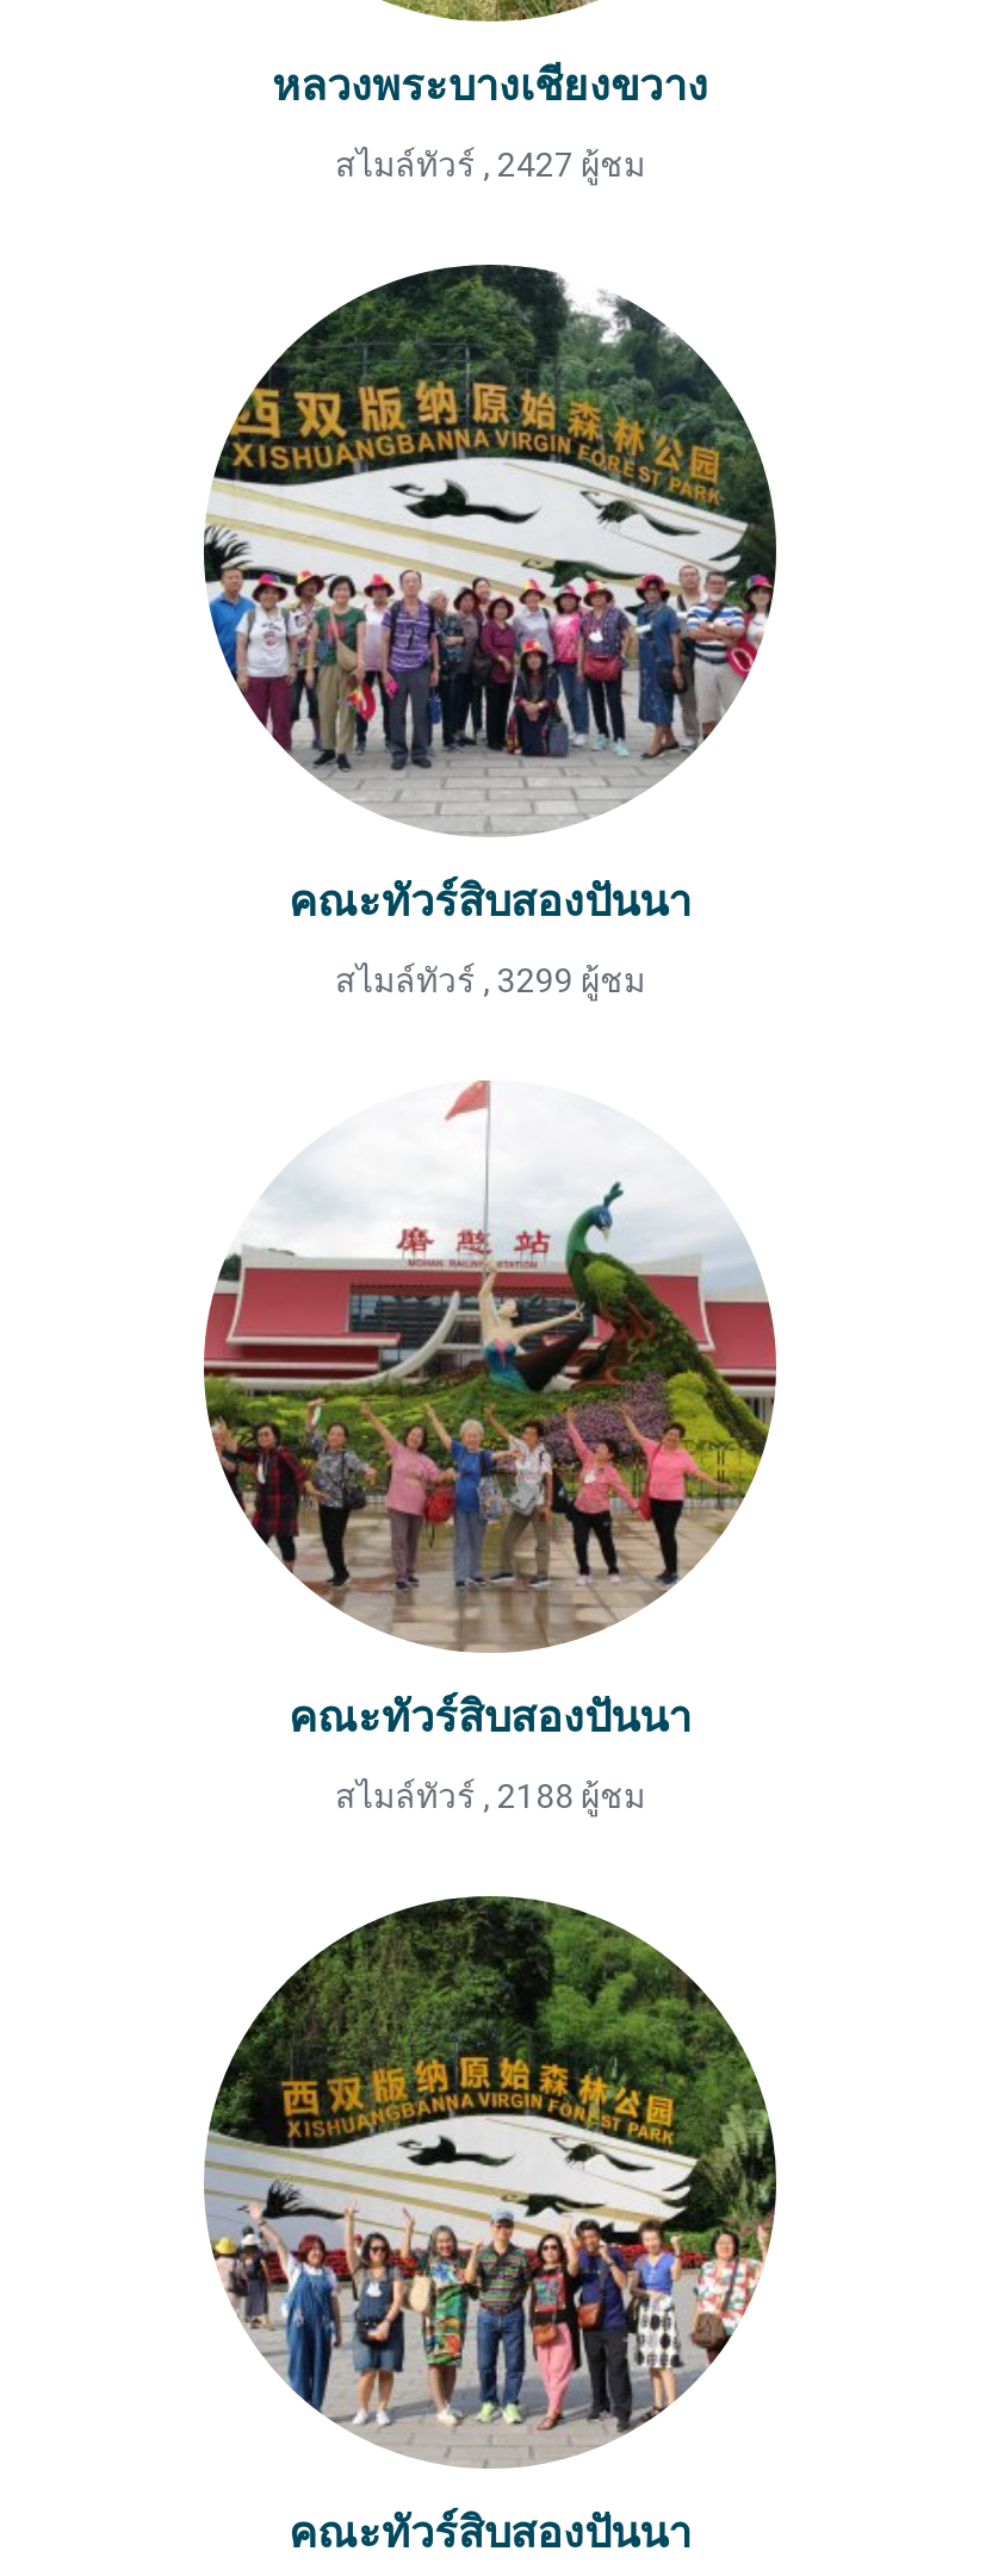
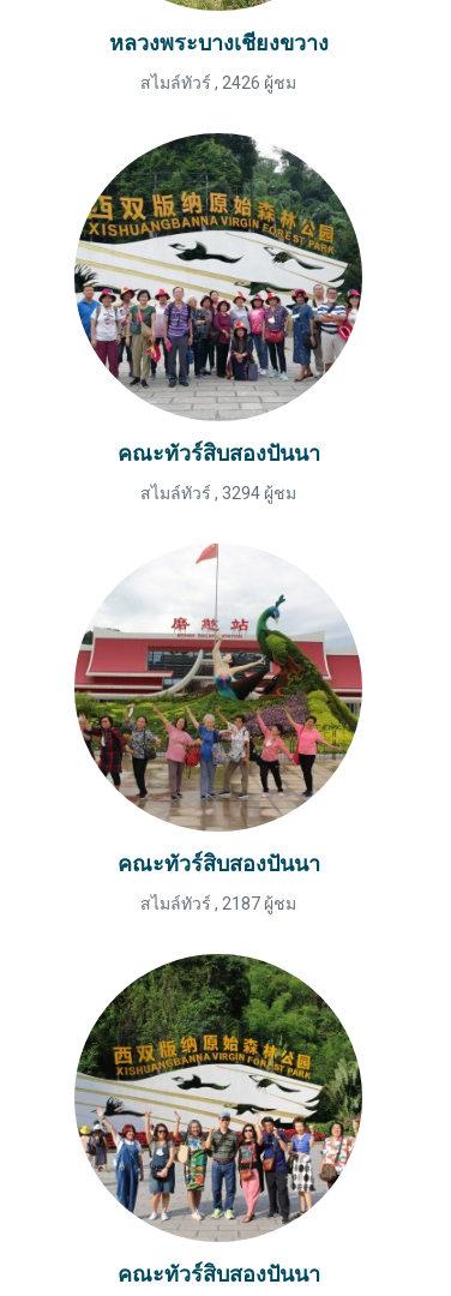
- สไมล์ทัวร์, 2427 ผู้ชม
+ สไมล์ทัวร์, 2426 ผู้ชม

- สไมล์ทัวร์, 3299 ผู้ชม
+ สไมล์ทัวร์, 3294 ผู้ชม

- สไมล์ทัวร์, 2188 ผู้ชม
+ สไมล์ทัวร์, 2187 ผู้ชม
